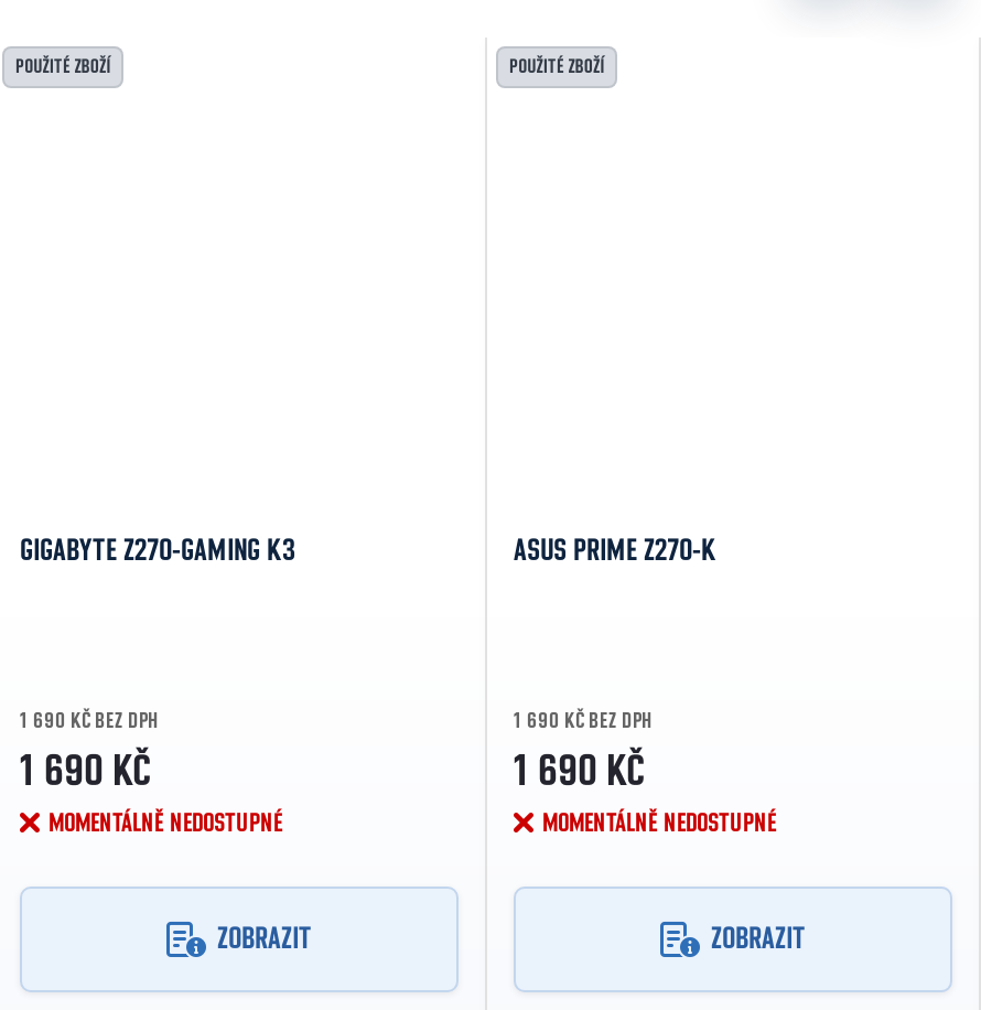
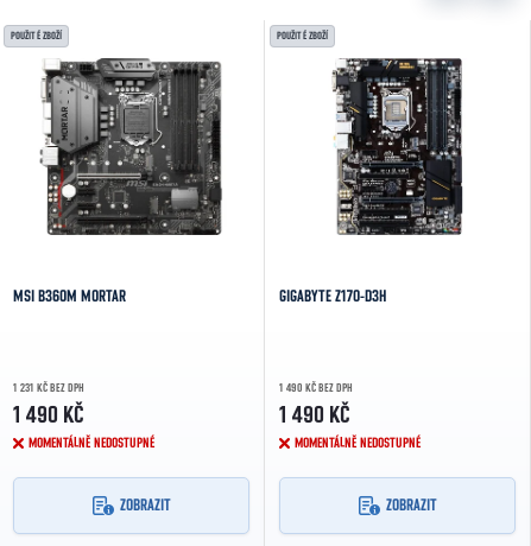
+ [image]

+ [image]

- GIGABYTE Z270-GAMING K3
+ MSI B360M MORTAR

- ASUS PRIME Z270-K
+ GIGABYTE Z170-D3H

- 1 690 KČ BEZ DPH
- 1 690 KČ
+ 1 231 KČ BEZ DPH
+ 1 490 KČ

- 1 690 KČ BEZ DPH
- 1 690 KČ
+ 1 490 KČ BEZ DPH
+ 1 490 KČ
